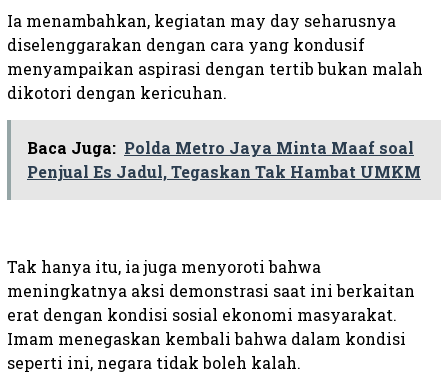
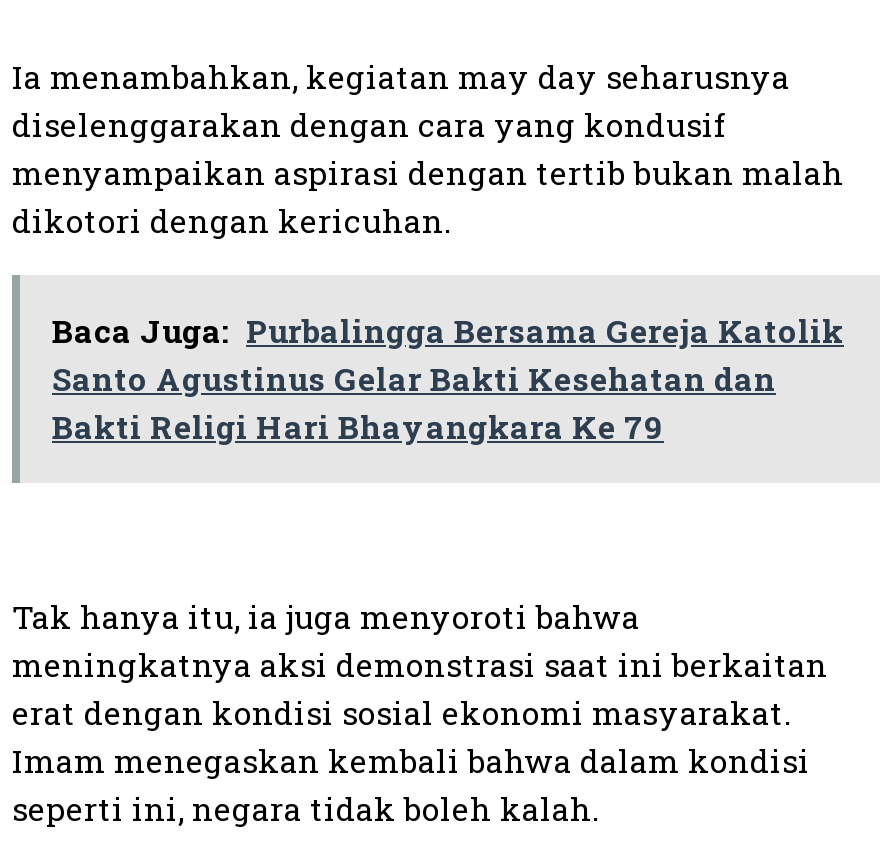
- Baca Juga: Polda Metro Jaya Minta Maaf soal
- Penjual Es Jadul, Tegaskan Tak Hambat UMKM
+ Baca Juga: Purbalingga Bersama Gereja Katolik
+ Santo Agustinus Gelar Bakti Kesehatan dan
+ Bakti Religi Hari Bhayangkara Ke 79
